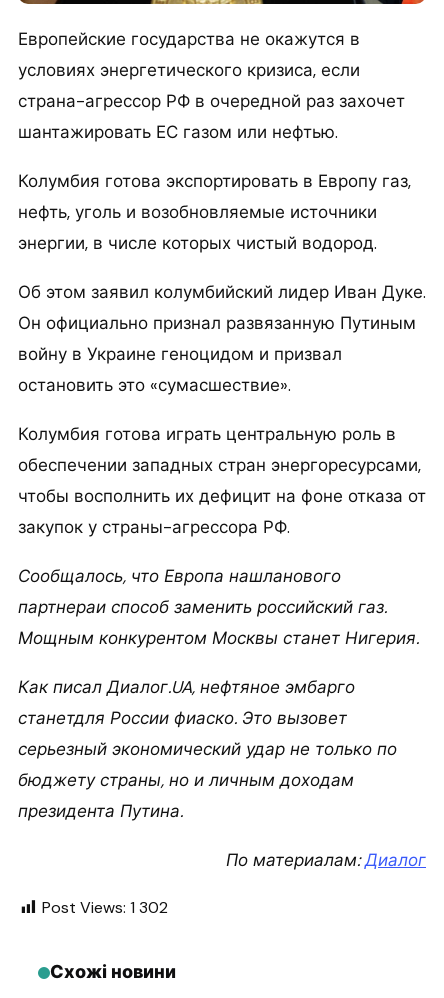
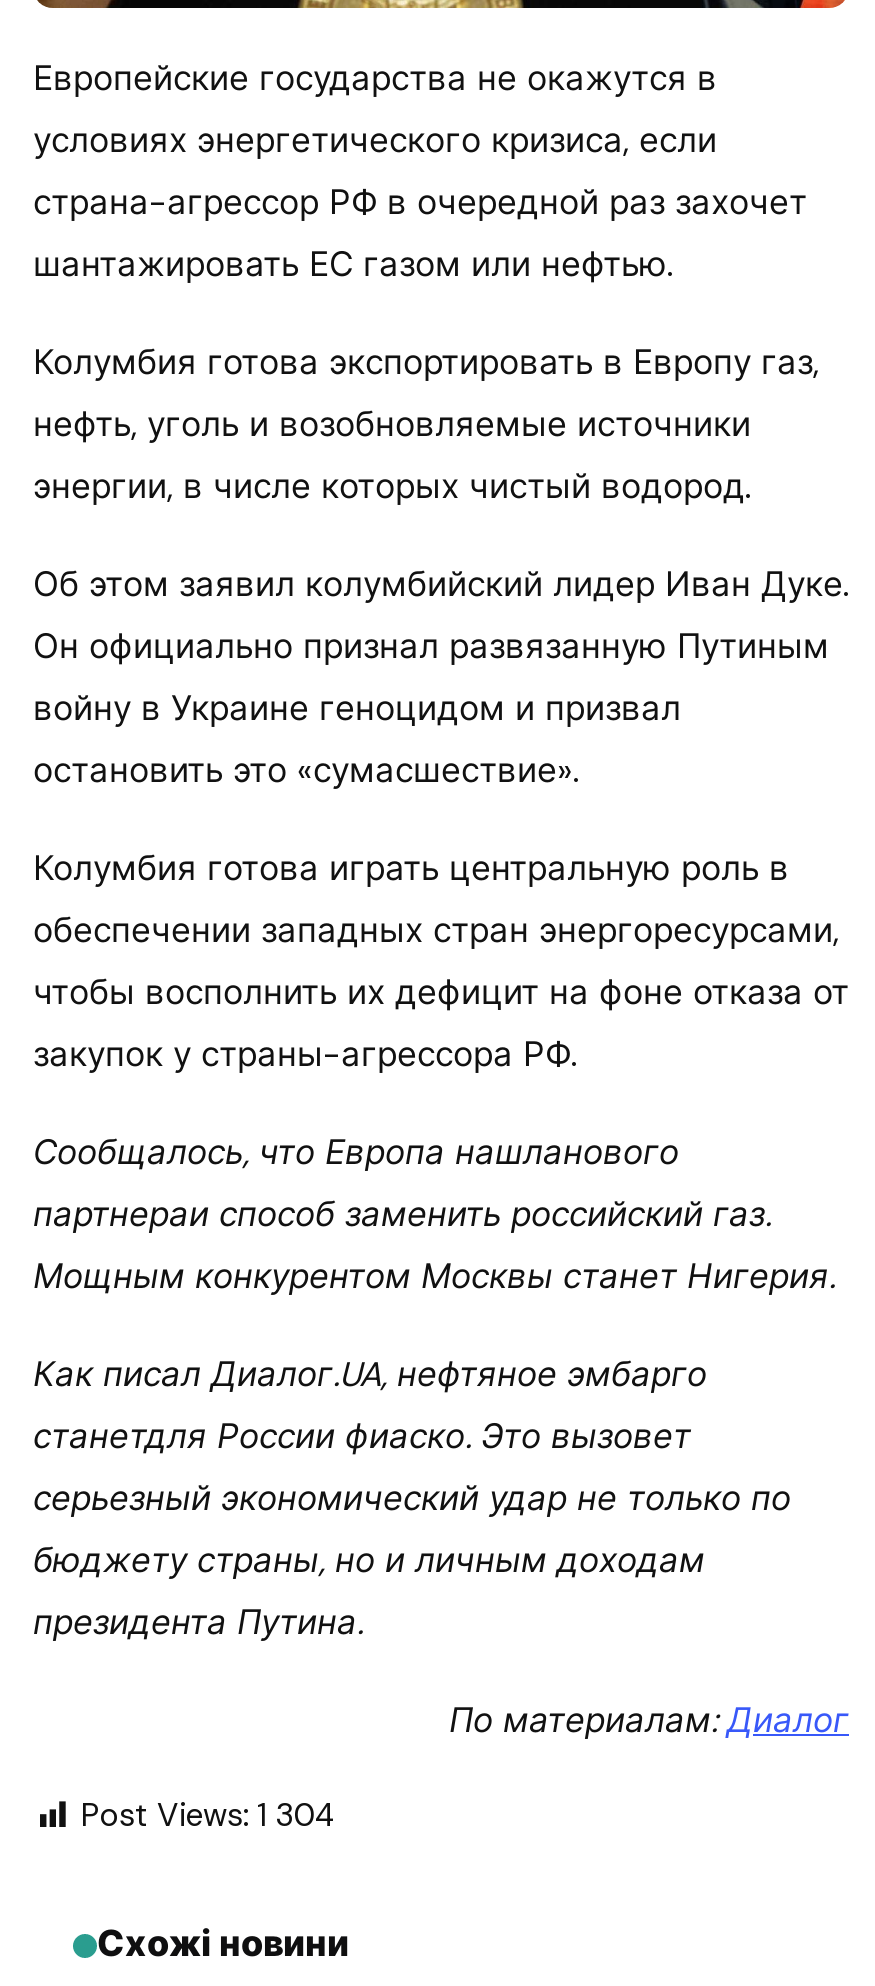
- Post Views: 1 302
+ Post Views: 1 304
